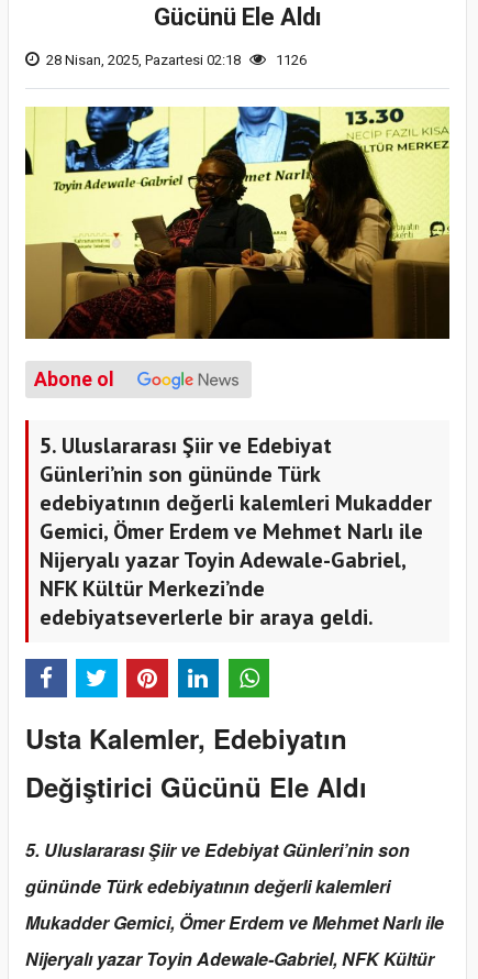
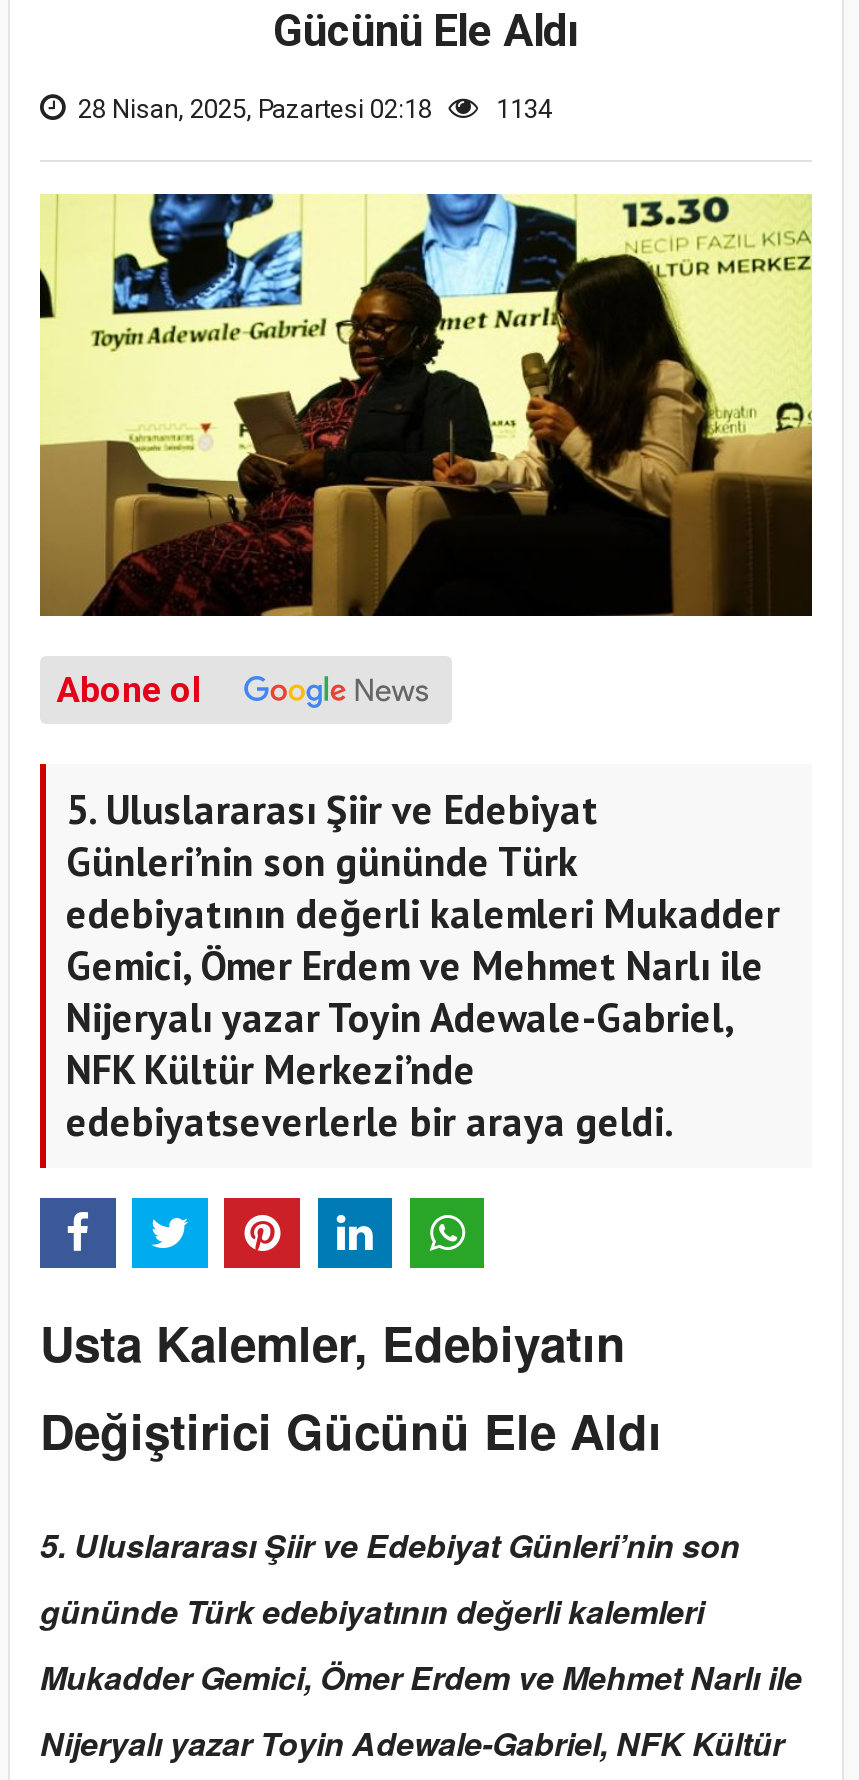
- 28 Nisan, 2025, Pazartesi 02:18 1126
+ 28 Nisan, 2025, Pazartesi 02:18 1134
